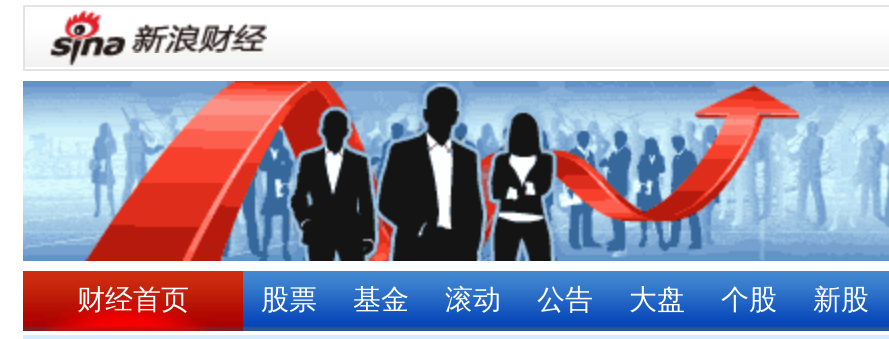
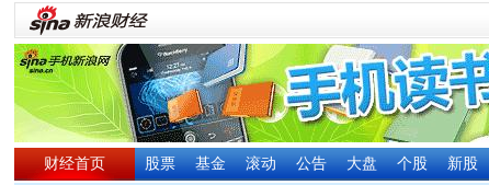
- [image]
+ [image]
